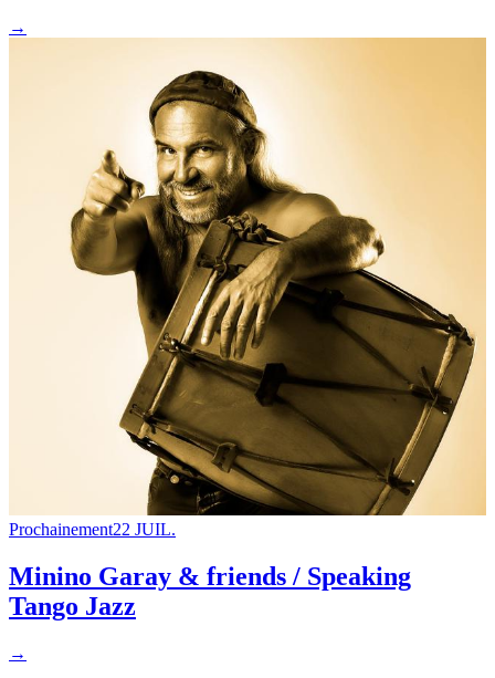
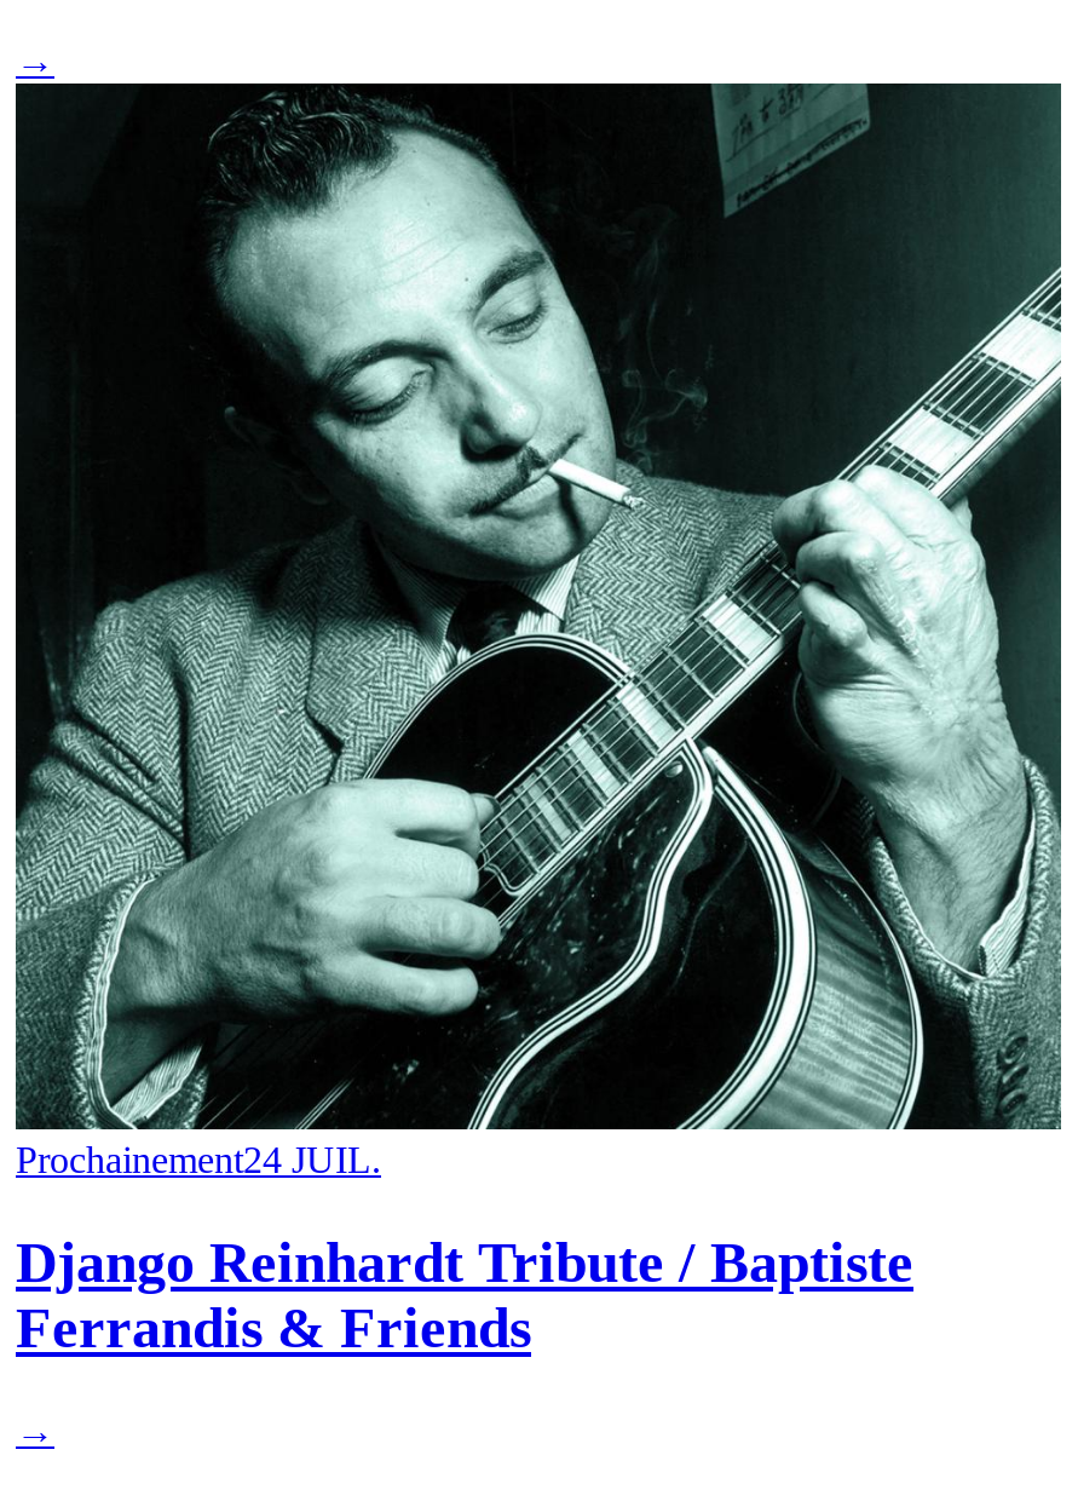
- [image]
- Prochainement22 JUIL.
+ [image]
+ Prochainement24 JUIL.

- Minino Garay & friends / Speaking
- Tango Jazz
+ Django Reinhardt Tribute / Baptiste
+ Ferrandis & Friends
